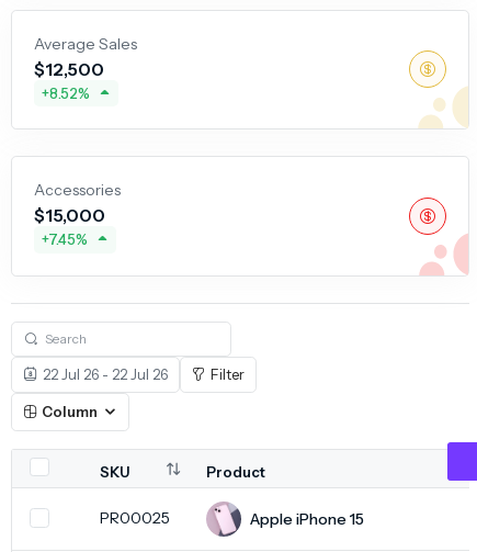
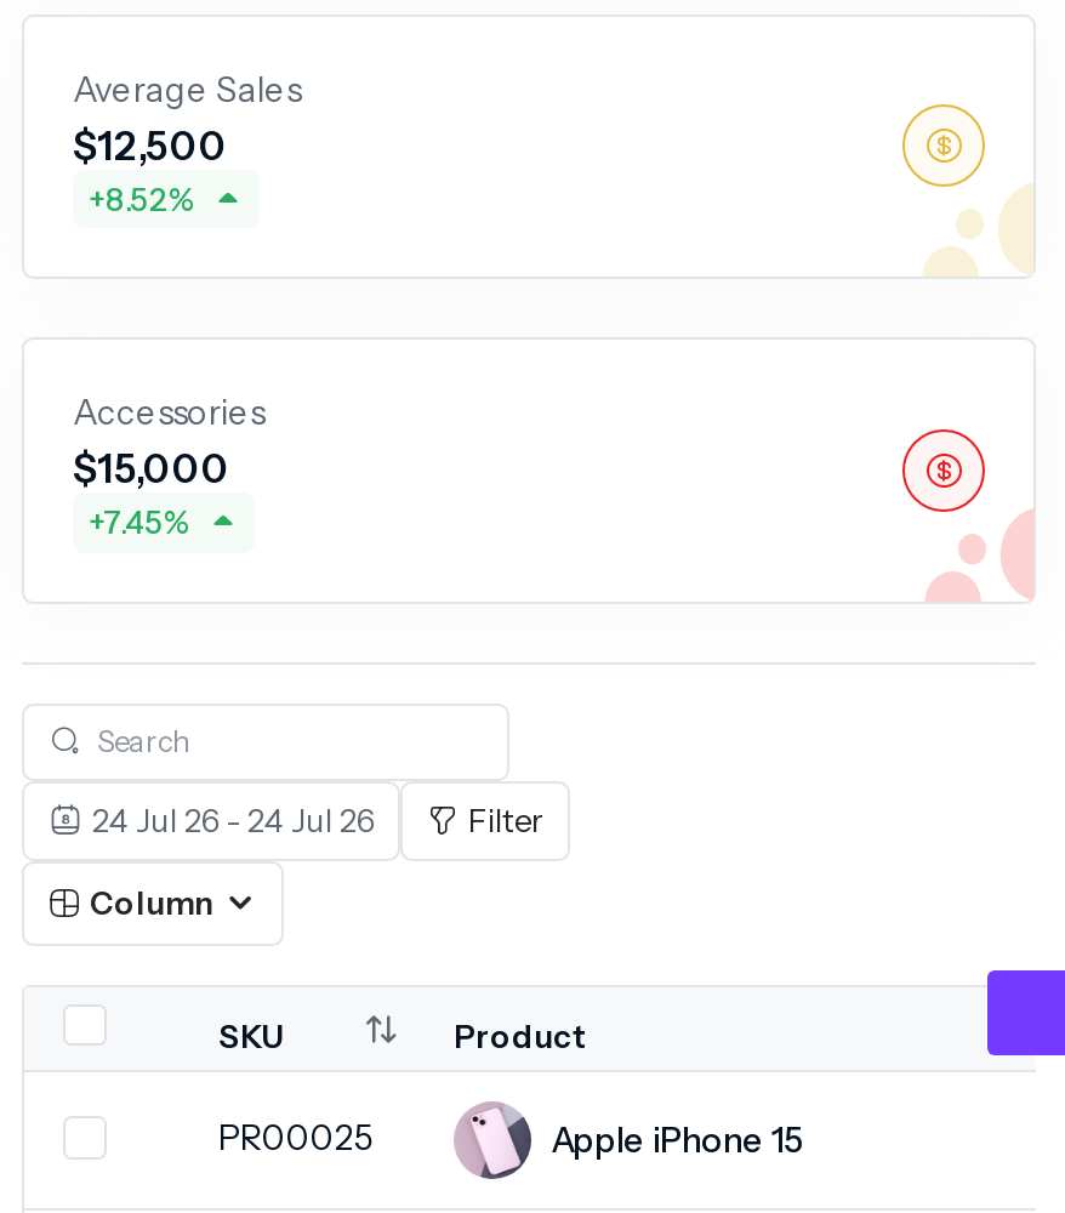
- 22 Jul 26 - 22 Jul 26
+ 24 Jul 26 - 24 Jul 26
